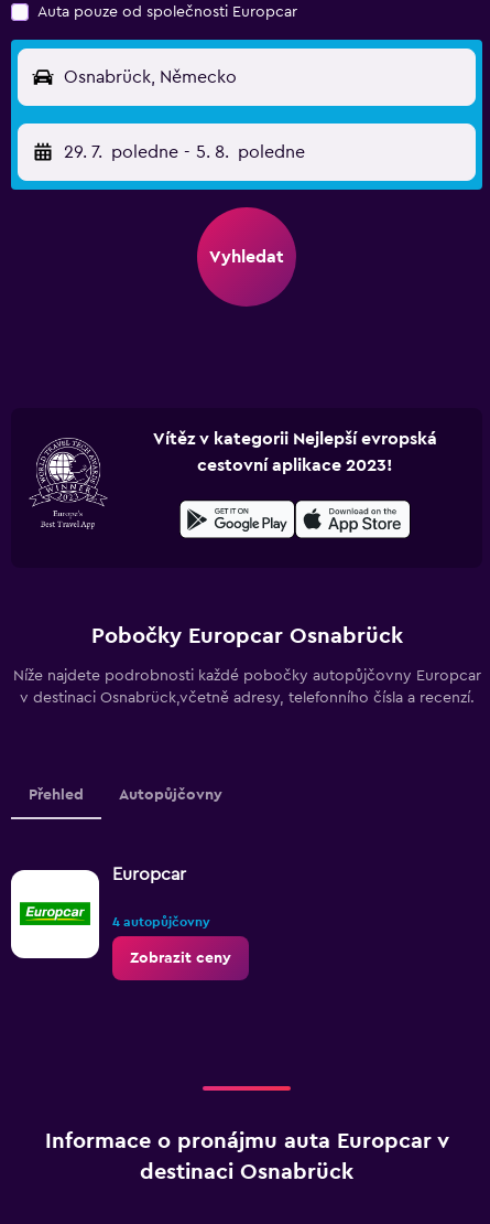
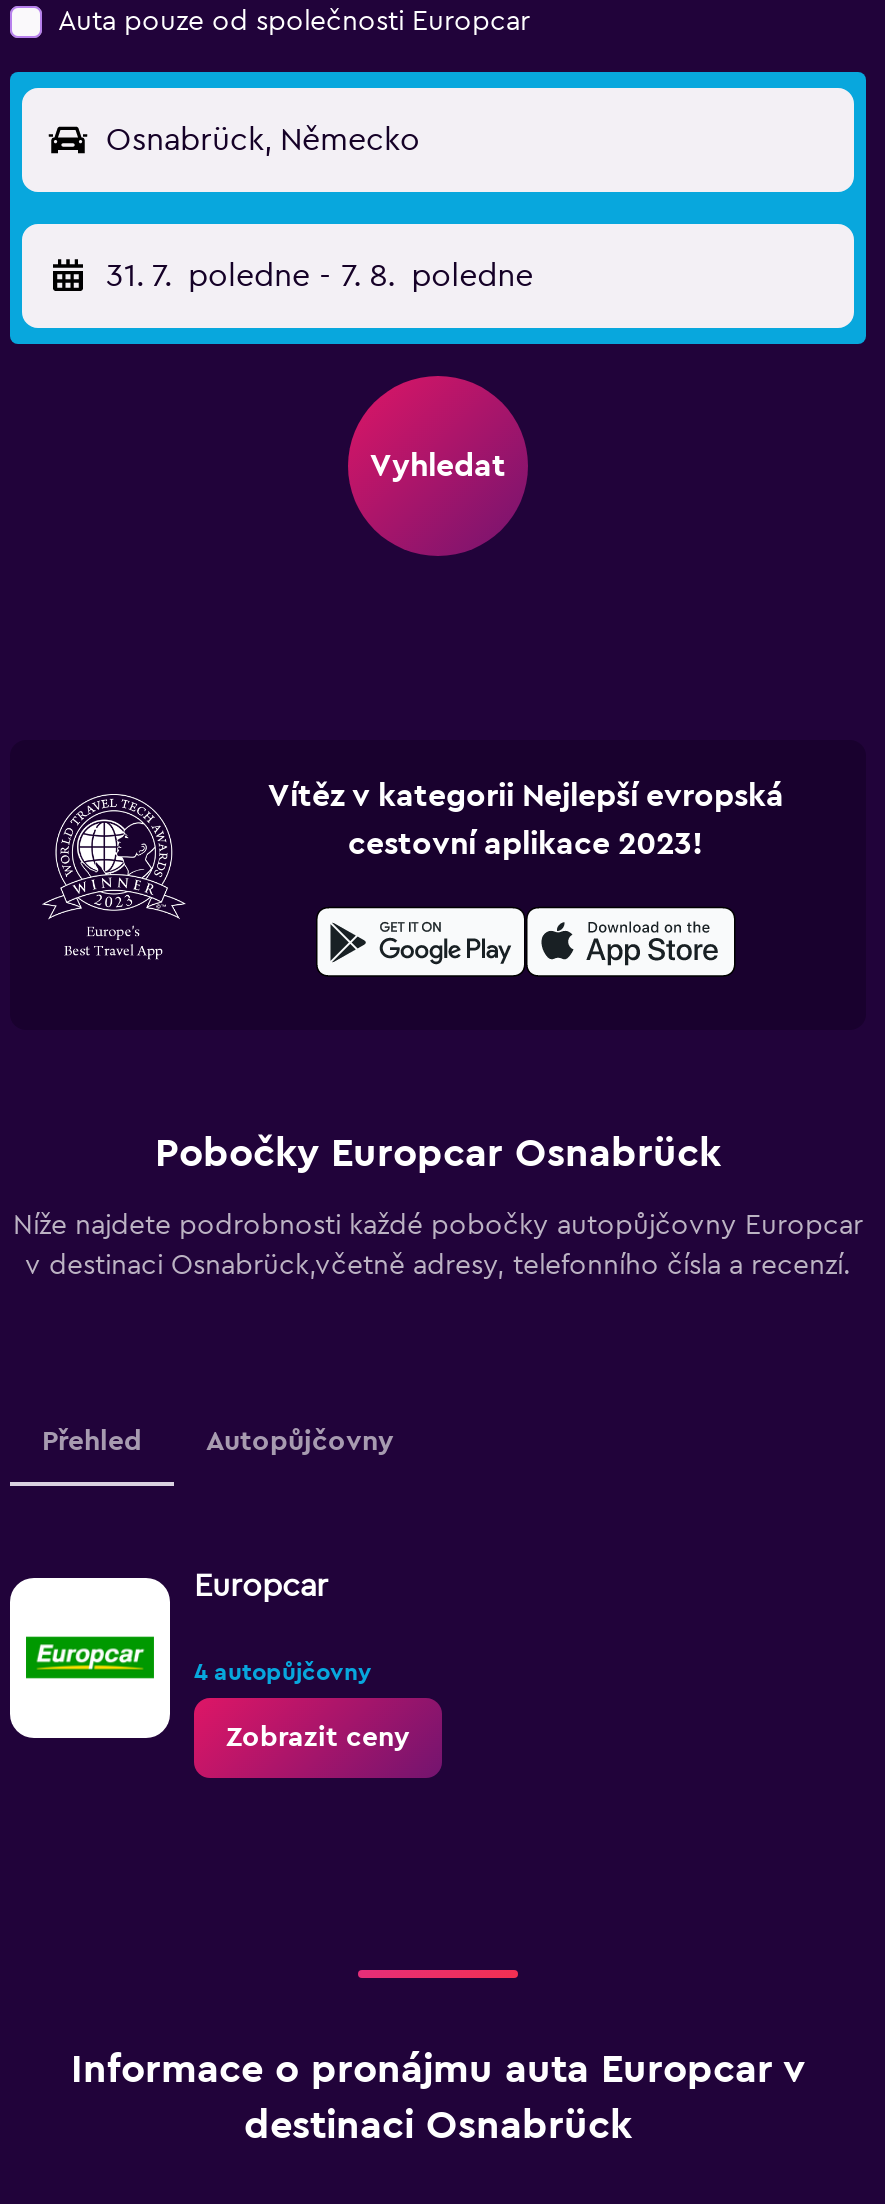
- 29. 7. poledne - 5. 8. poledne
+ 31. 7. poledne - 7. 8. poledne
